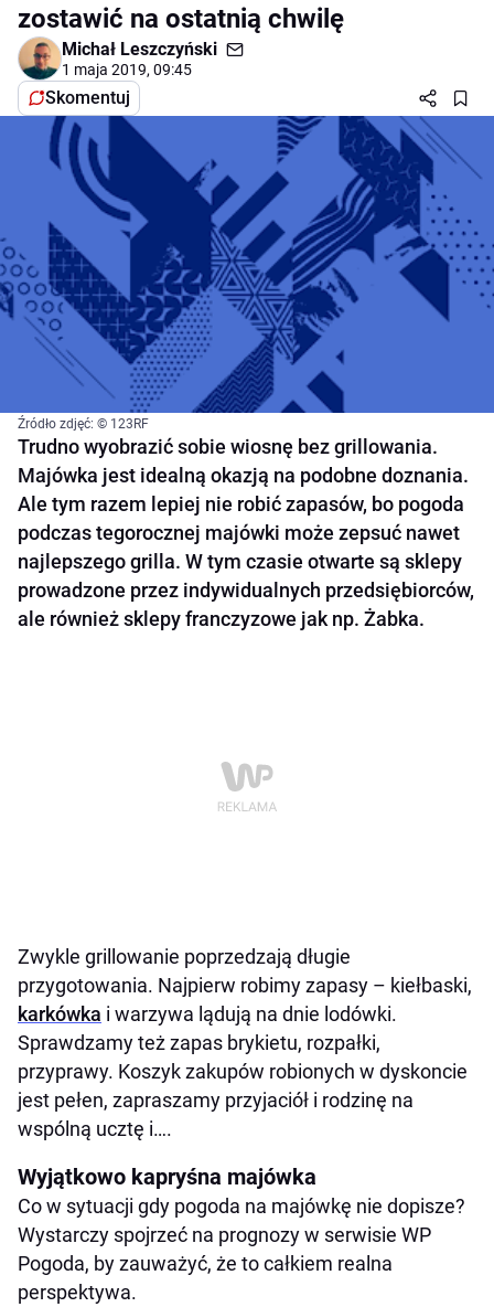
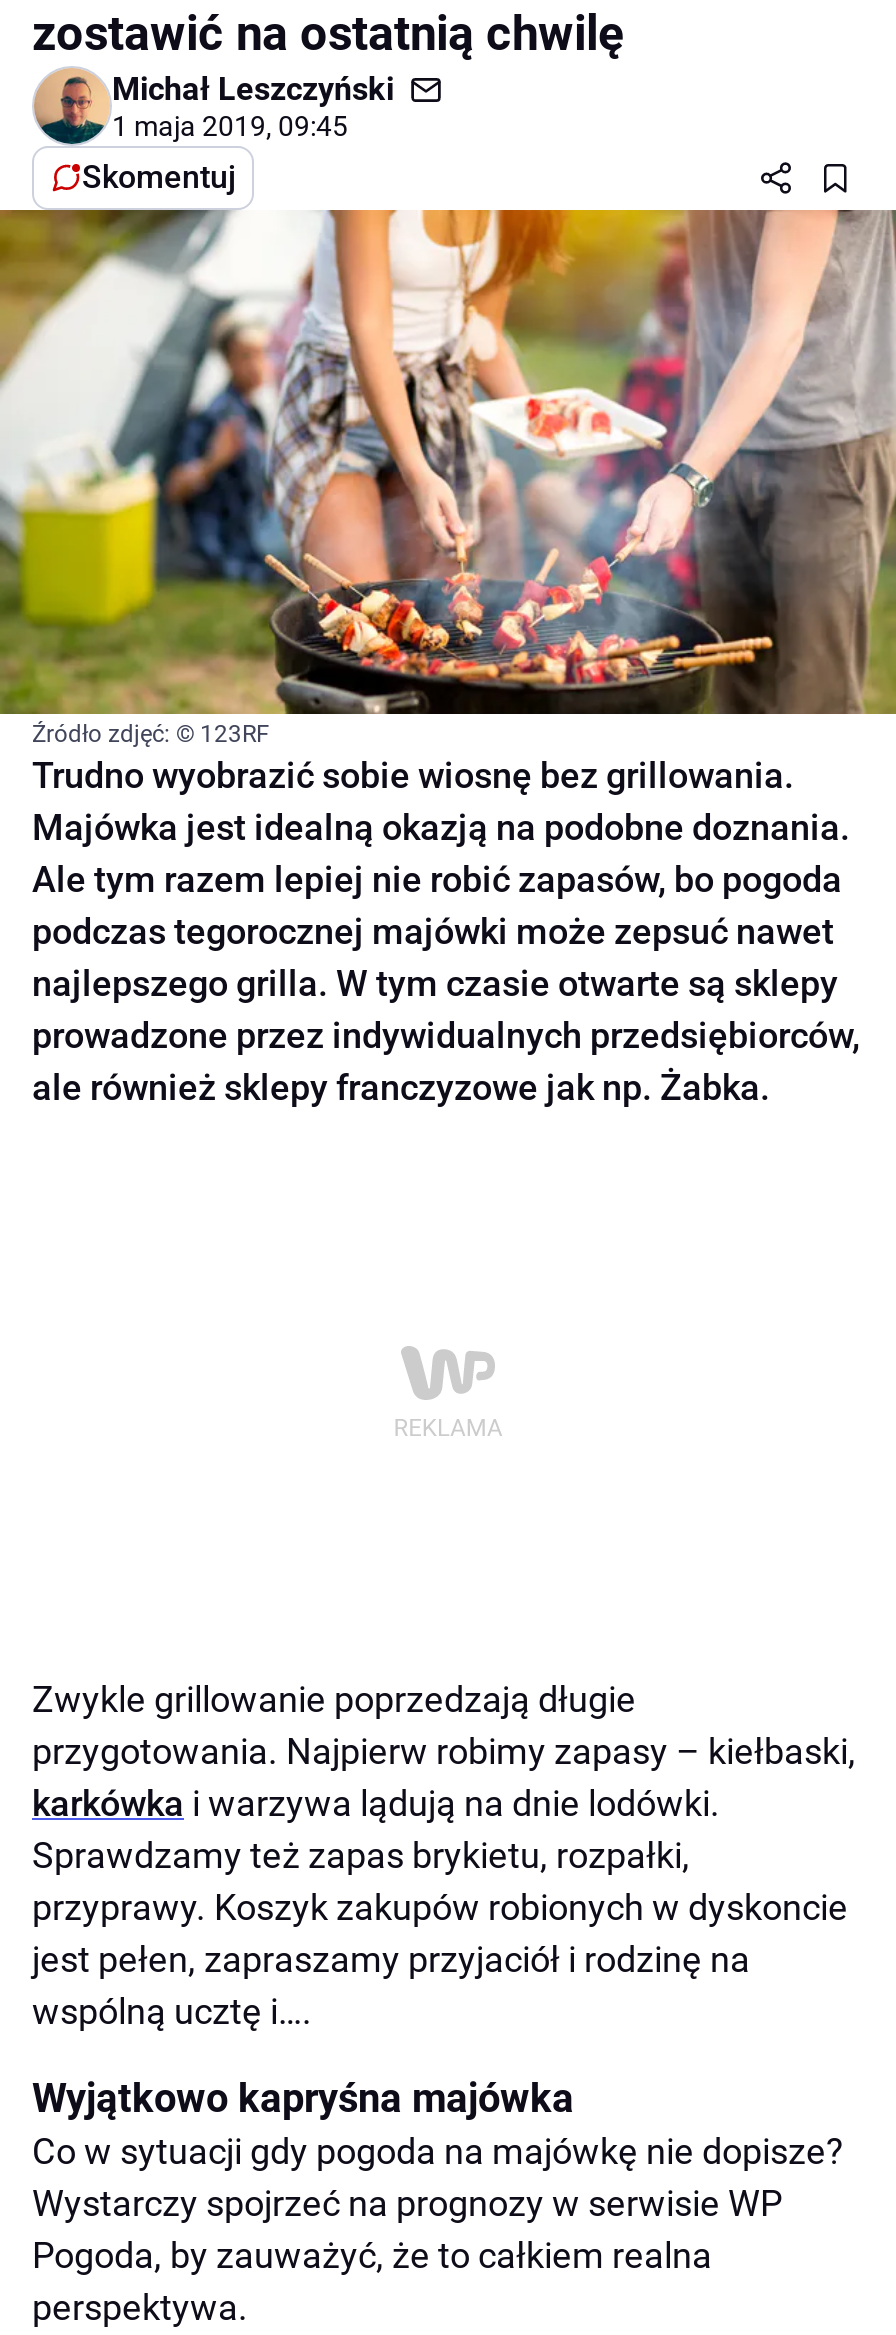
- [image]
+ [image]
